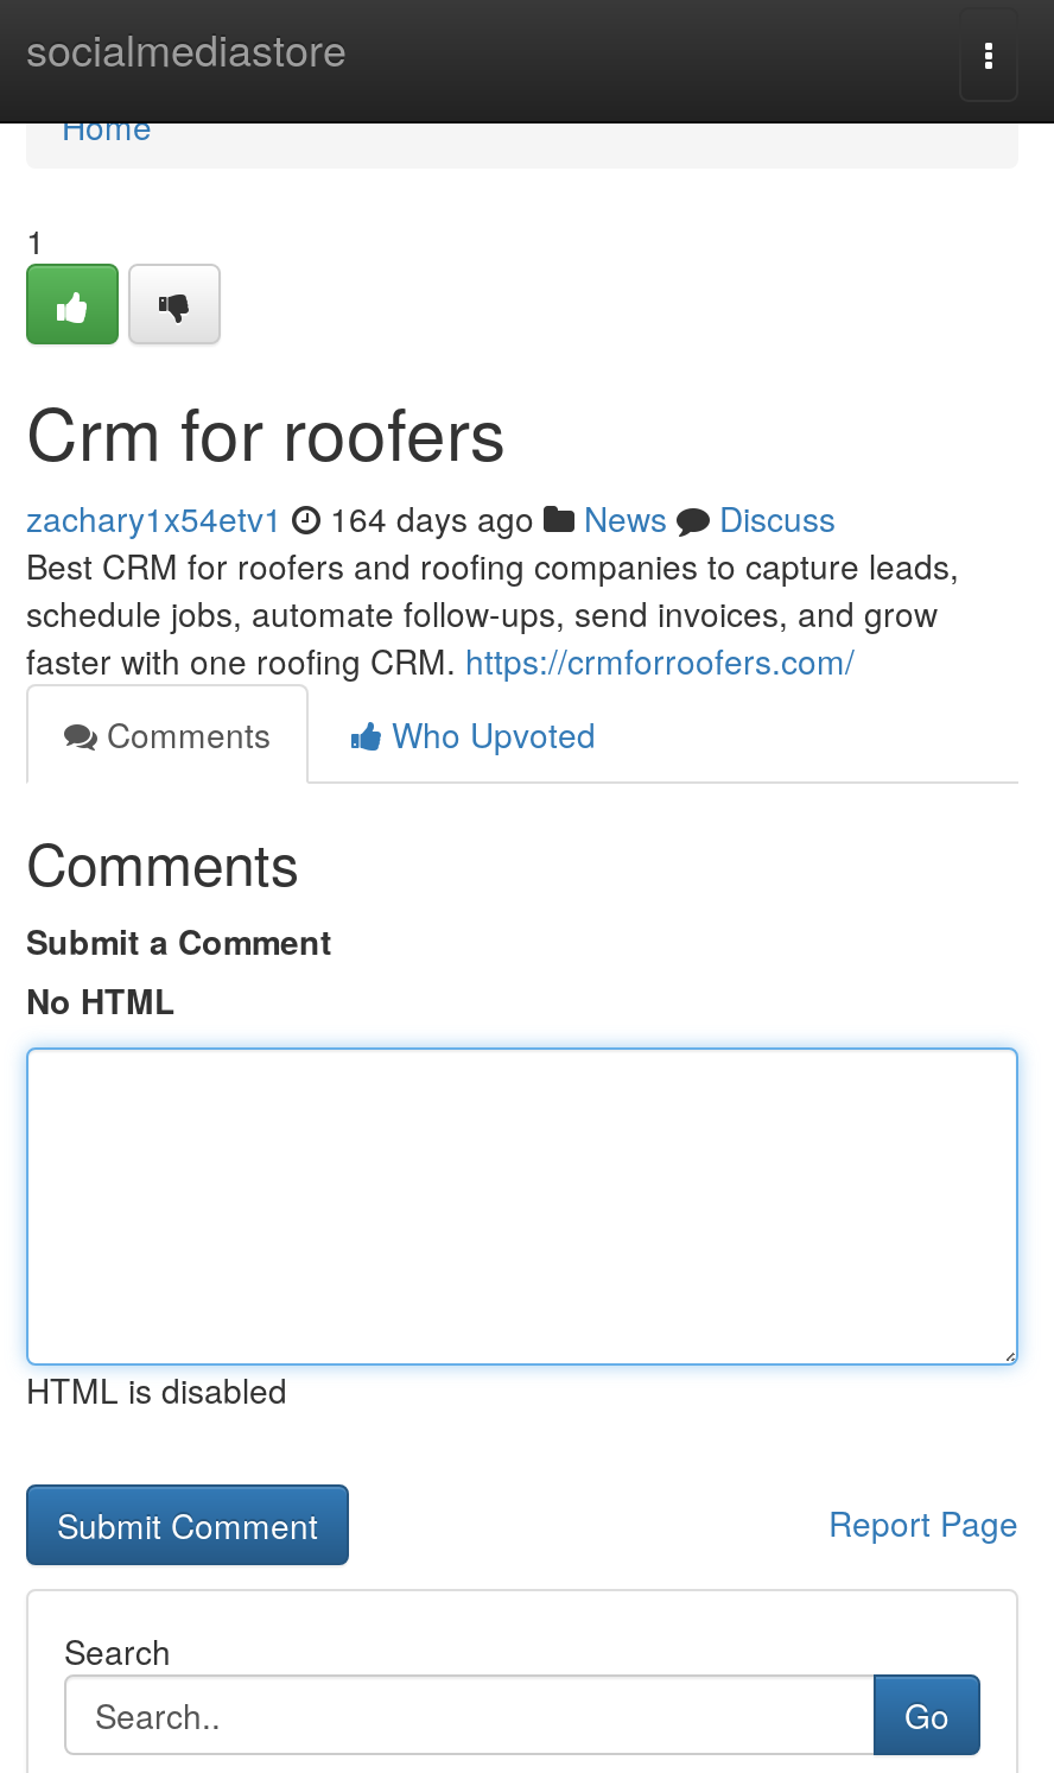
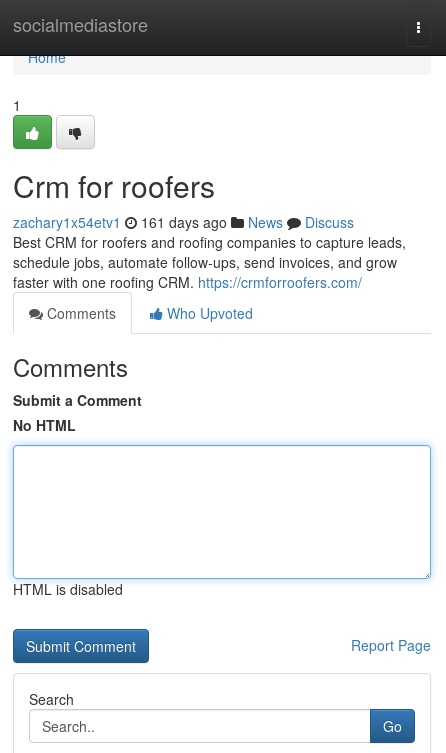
- zachary1x54etv1 164 days ago News Discuss
+ zachary1x54etv1 161 days ago News Discuss
